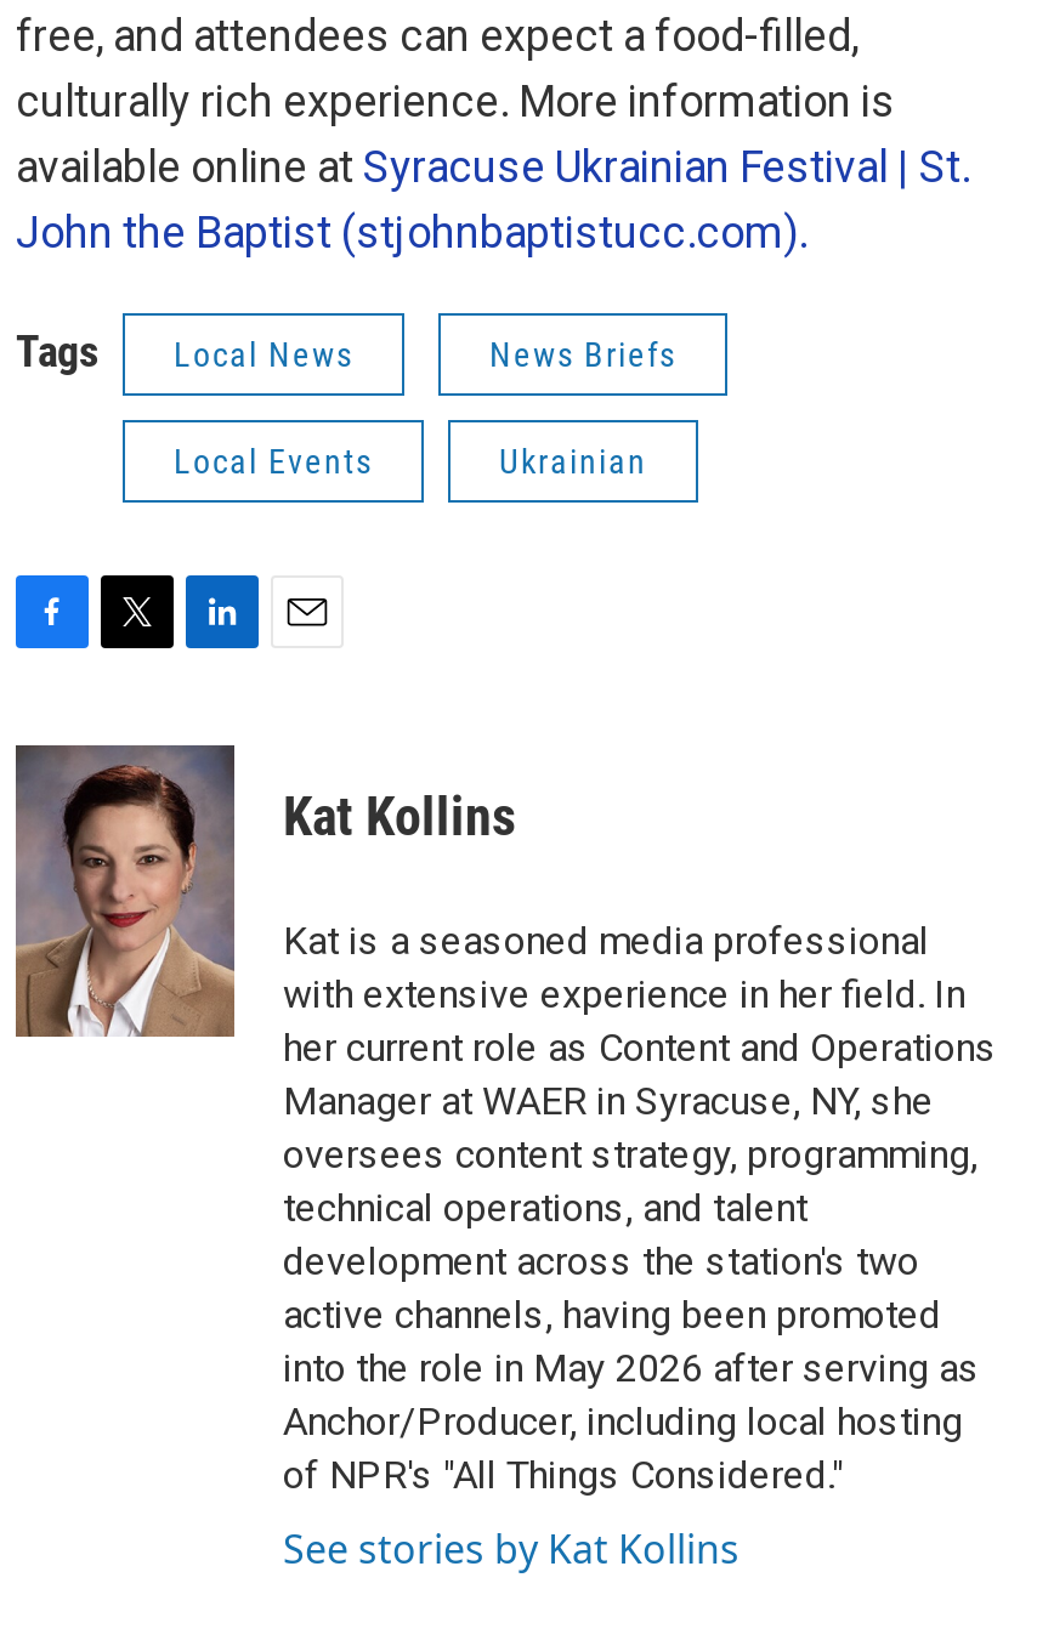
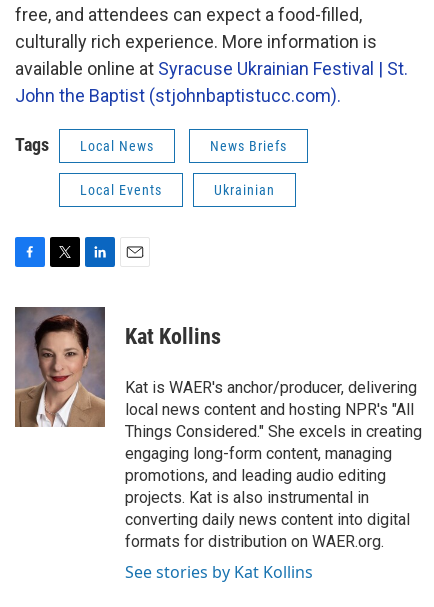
- Kat is a seasoned media professional
- with extensive experience in her field. In
- her current role as Content and Operations
- Manager at WAER in Syracuse, NY, she
- oversees content strategy, programming,
- technical operations, and talent
- development across the station's two
- active channels, having been promoted
- into the role in May 2026 after serving as
- Anchor/Producer, including local hosting
- of NPR's "All Things Considered."
+ Kat is WAER's anchor/producer, delivering
+ local news content and hosting NPR's "All
+ Things Considered." She excels in creating
+ engaging long-form content, managing
+ promotions, and leading audio editing
+ projects. Kat is also instrumental in
+ converting daily news content into digital
+ formats for distribution on WAER.org.
